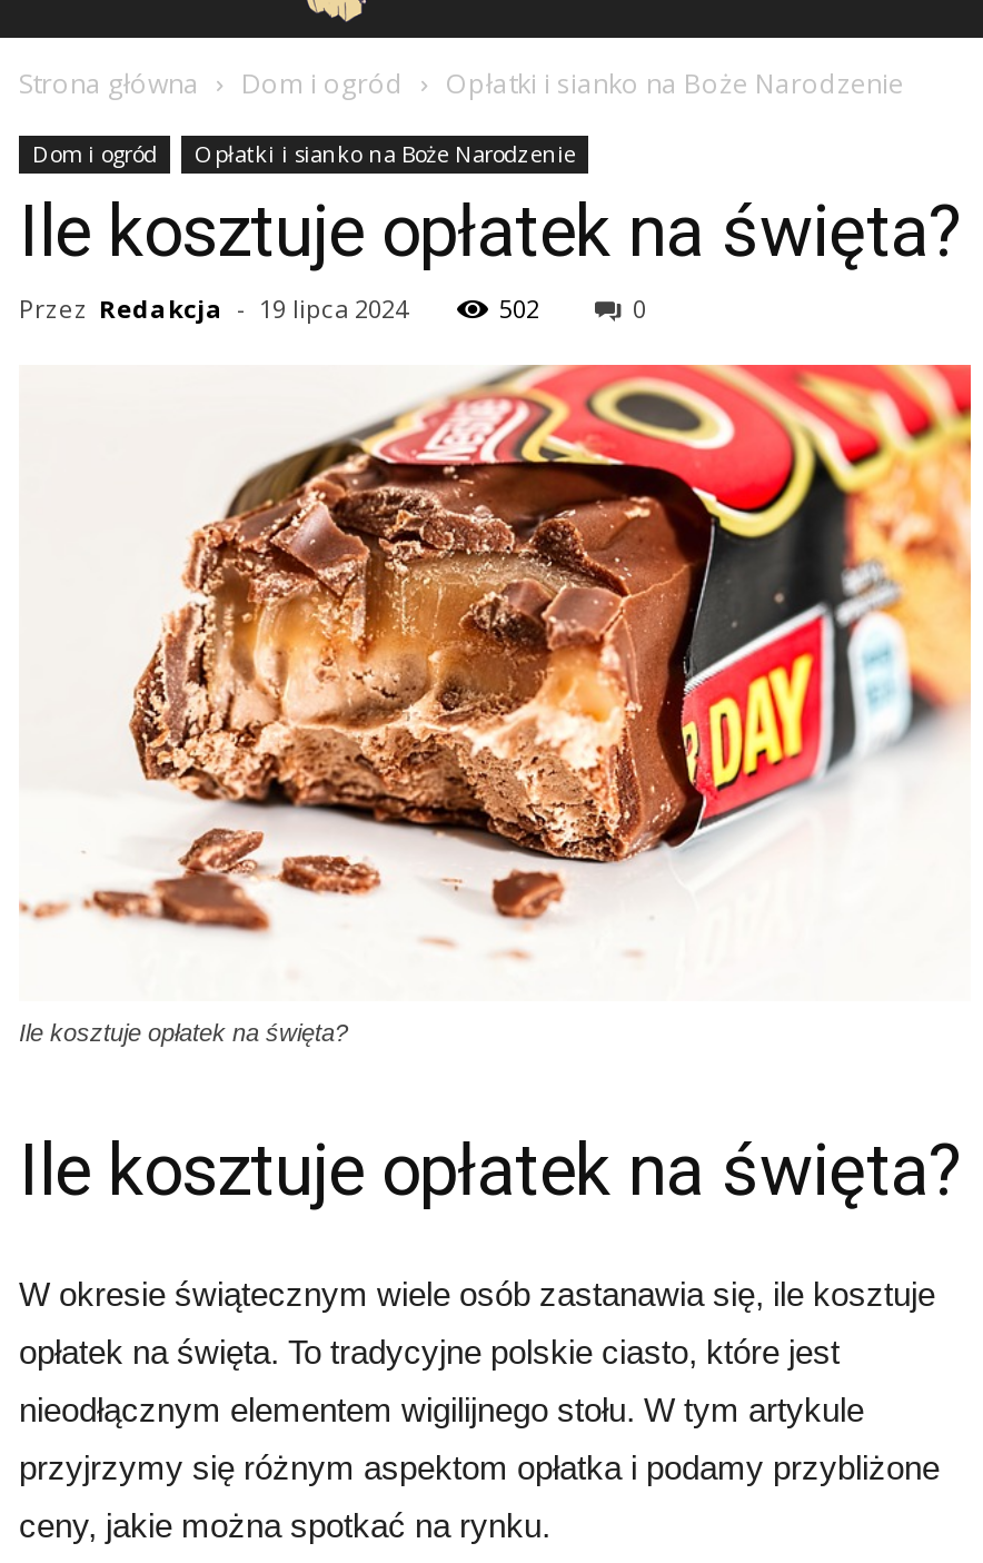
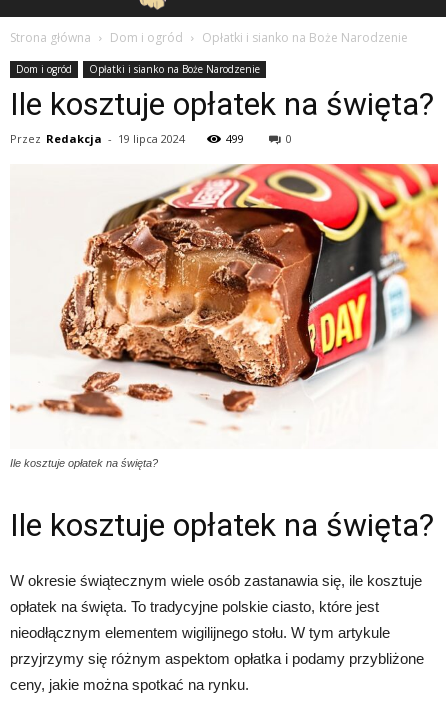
- 502
+ 499
